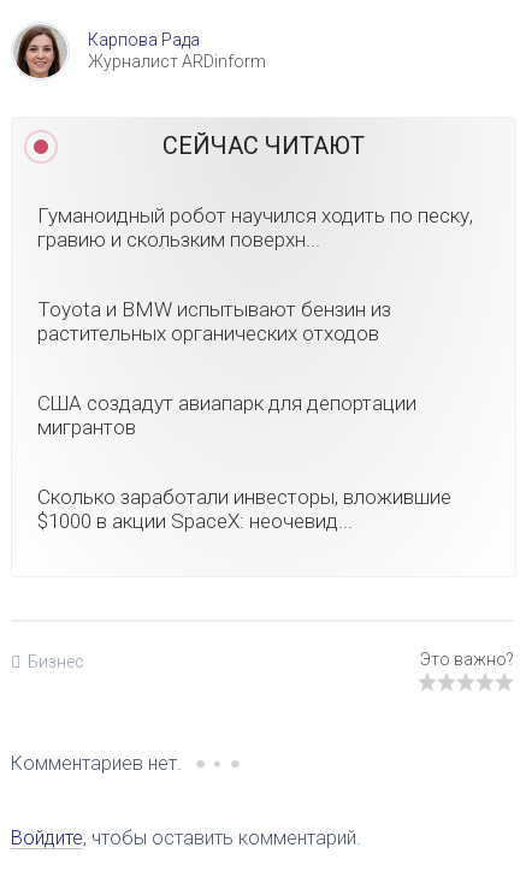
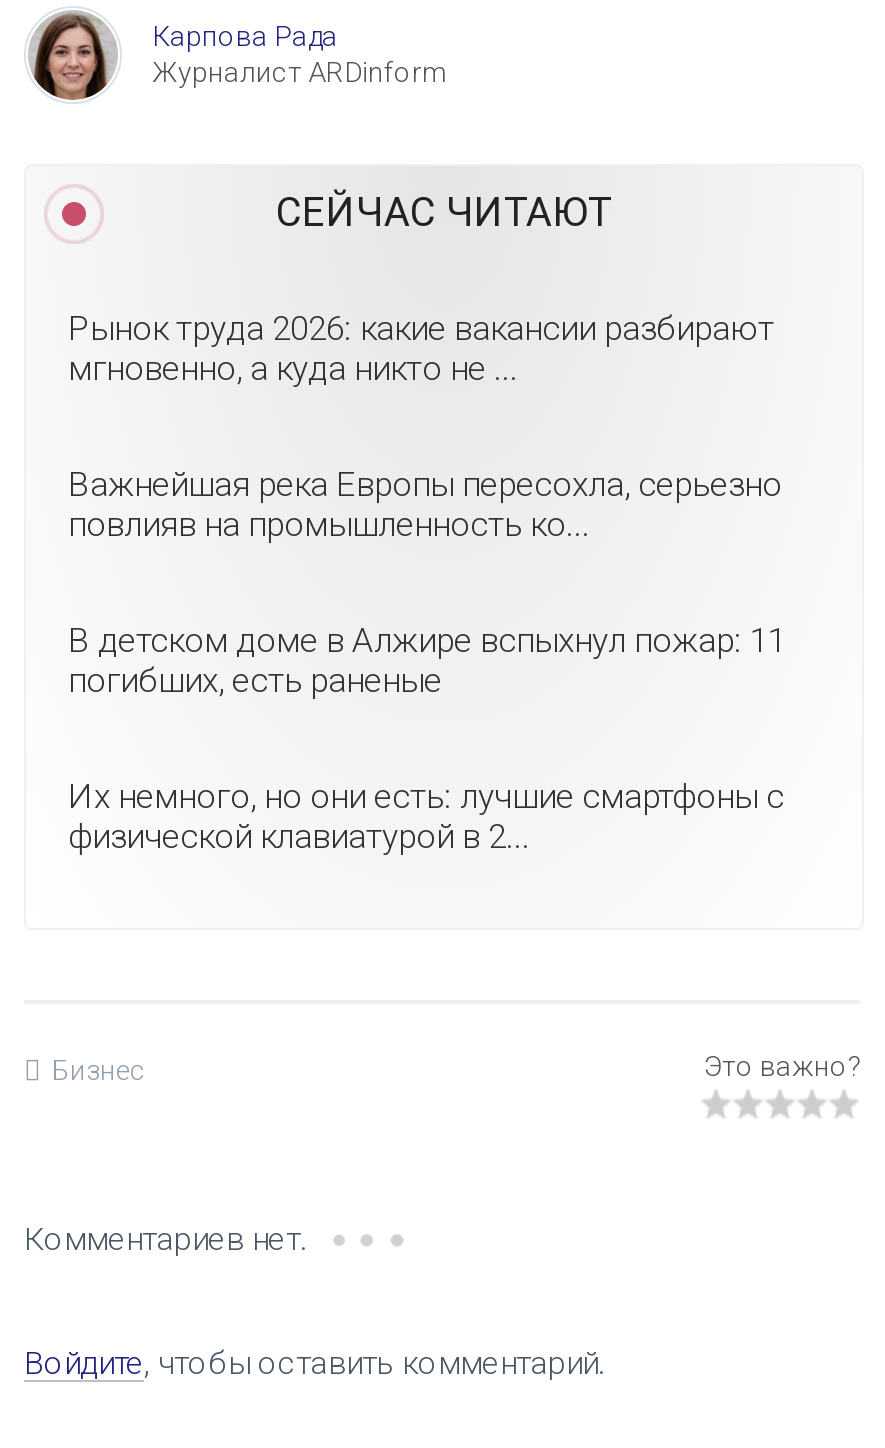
- Гуманоидный робот научился ходить по песку,
- гравию и скользким поверхн...
+ Рынок труда 2026: какие вакансии разбирают
+ мгновенно, а куда никто не ...

- Toyota и BMW испытывают бензин из
- растительных органических отходов
+ Важнейшая река Европы пересохла, серьезно
+ повлияв на промышленность ко...

- США создадут авиапарк для депортации
- мигрантов
+ В детском доме в Алжире вспыхнул пожар: 11
+ погибших, есть раненые

- Сколько заработали инвесторы, вложившие
- $1000 в акции SpaceX: неочевид...
+ Их немного, но они есть: лучшие смартфоны с
+ физической клавиатурой в 2...
